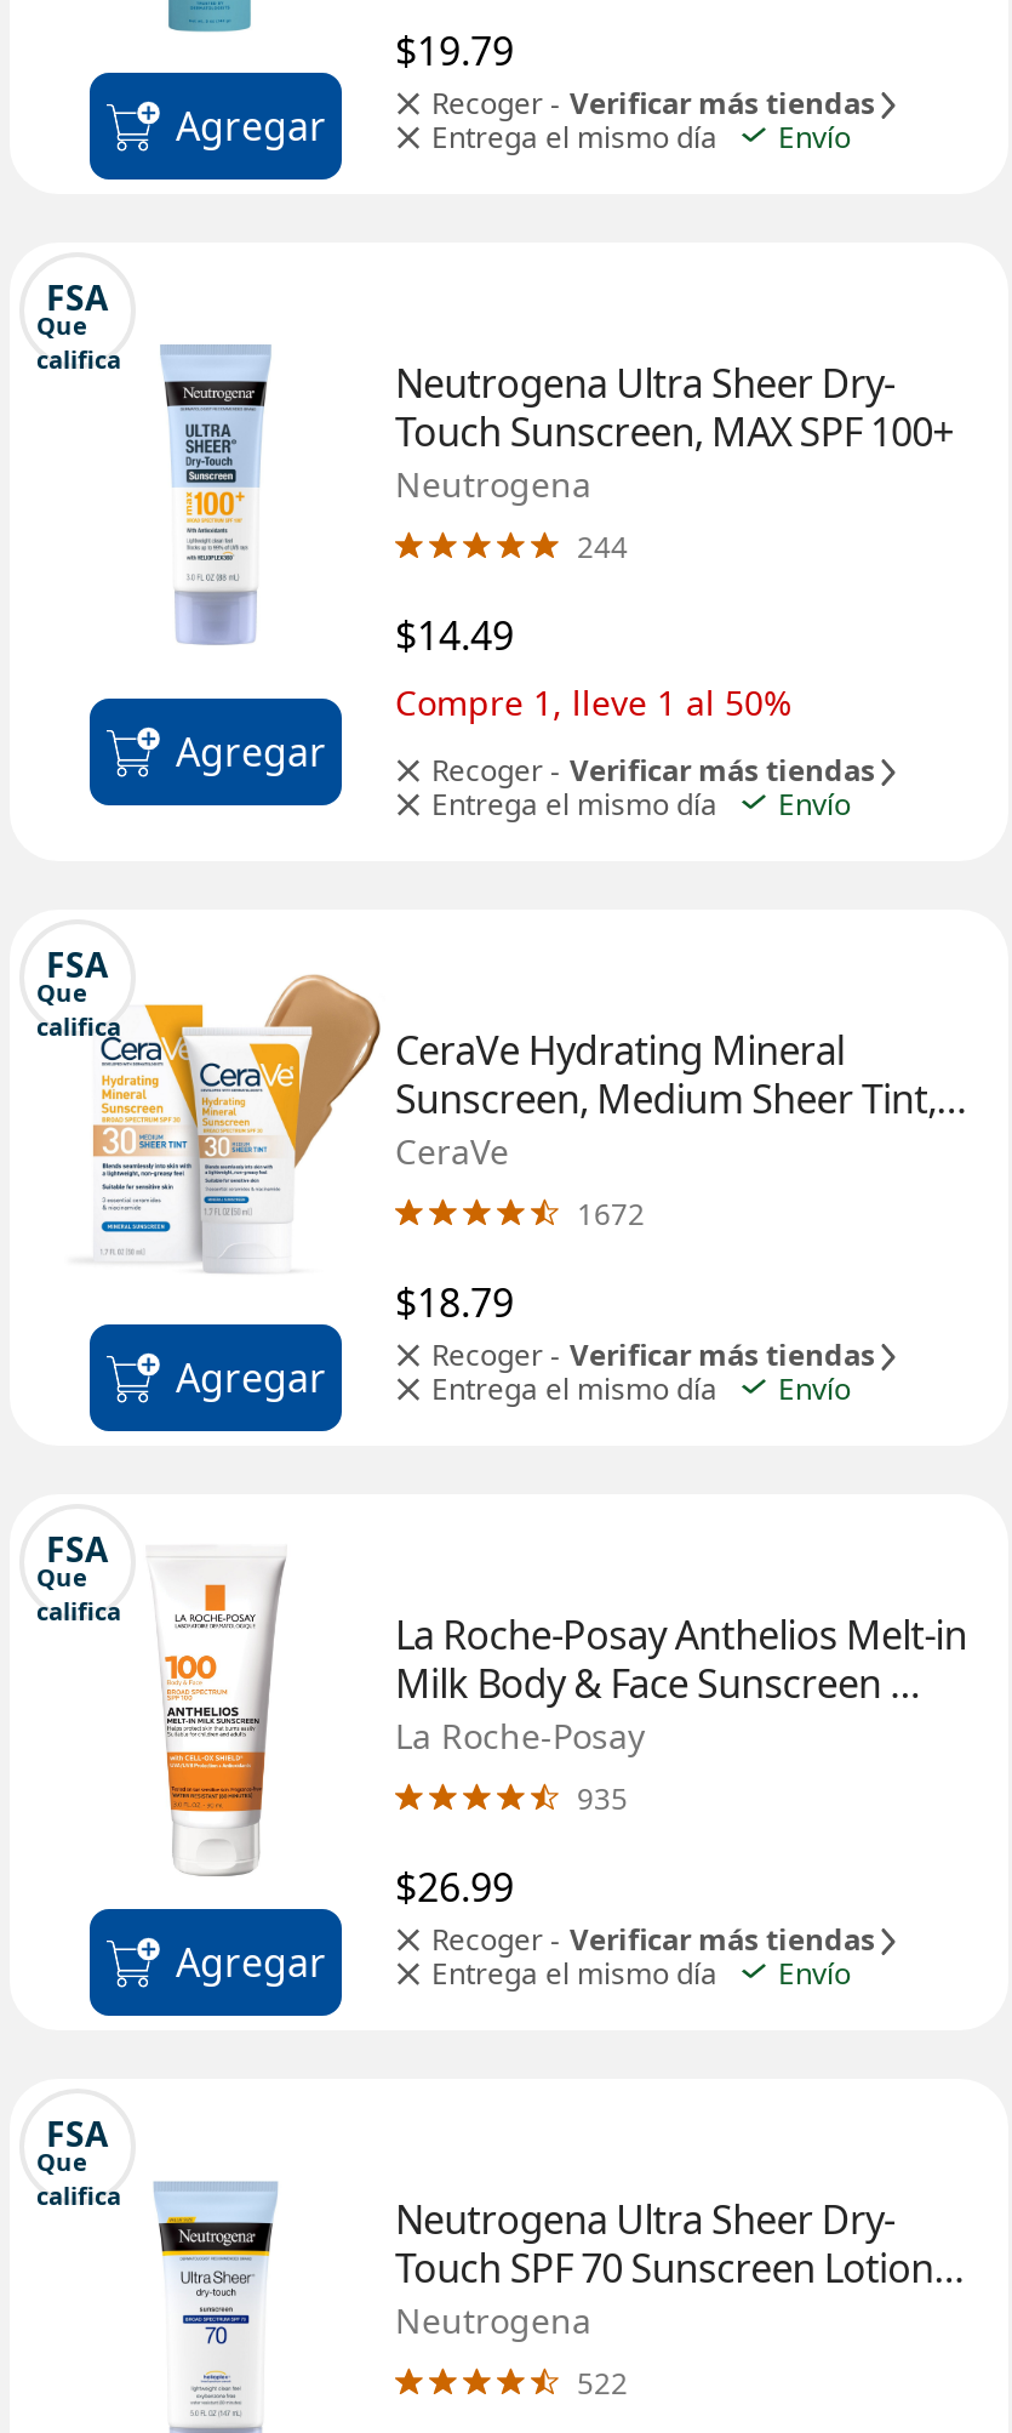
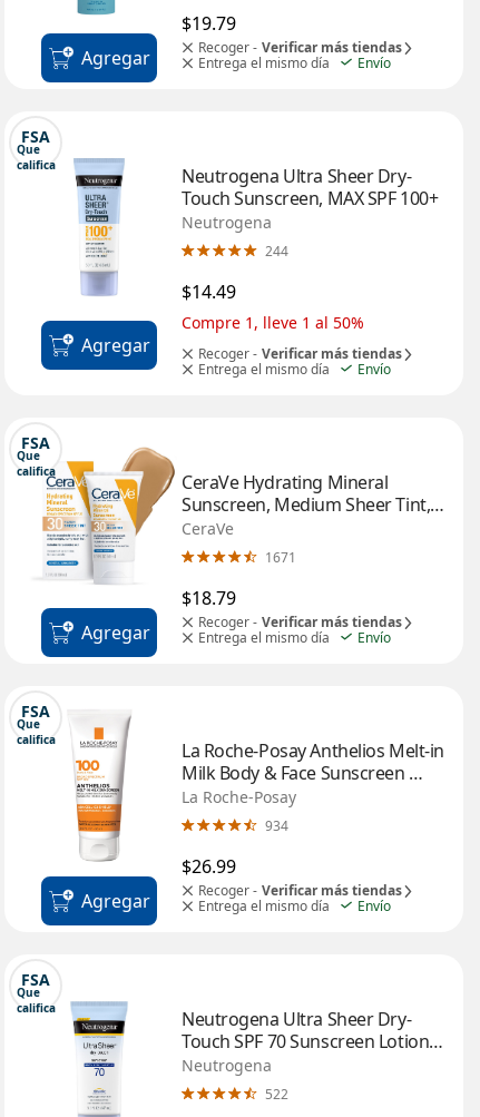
- 1672
+ 1671

- 935
+ 934
